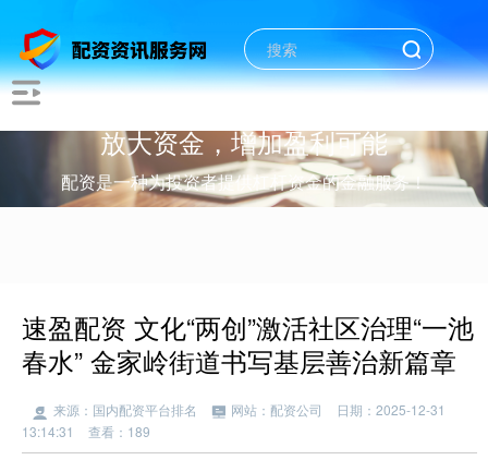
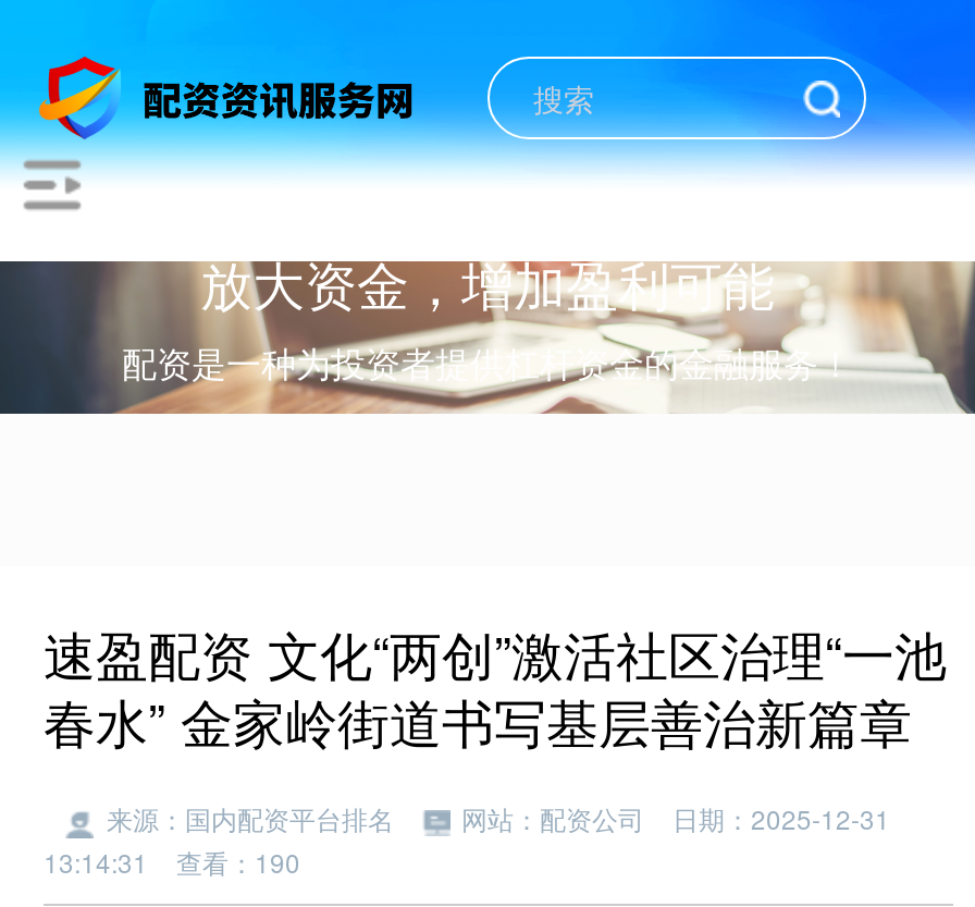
- 13:14:31 查看：189
+ 13:14:31 查看：190
